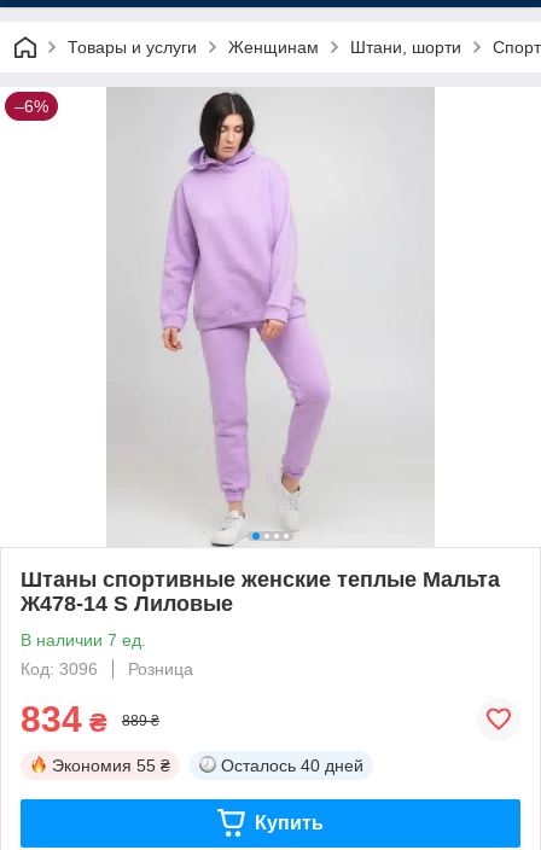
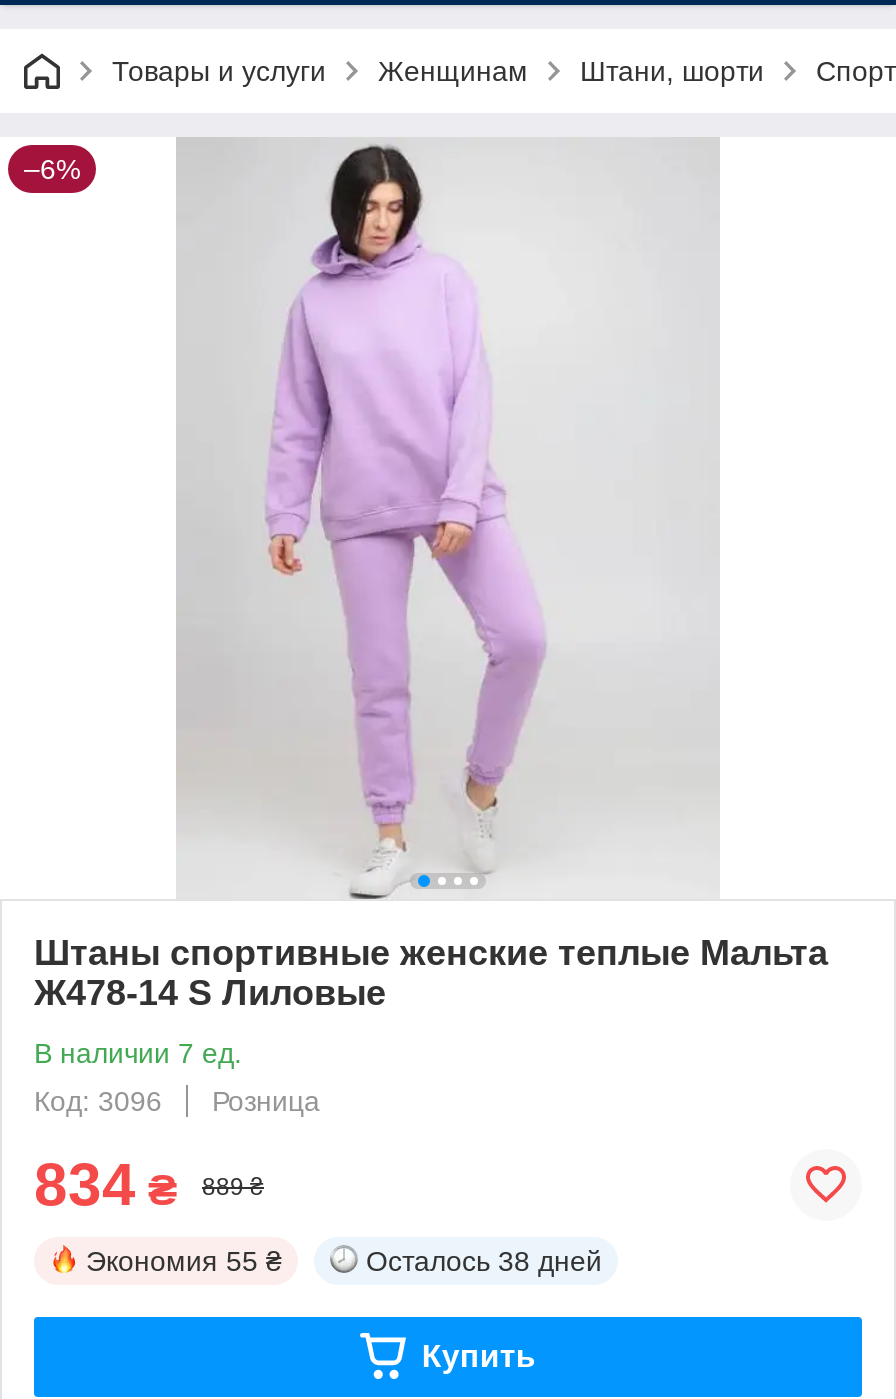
- Осталось 40 дней
+ Осталось 38 дней
